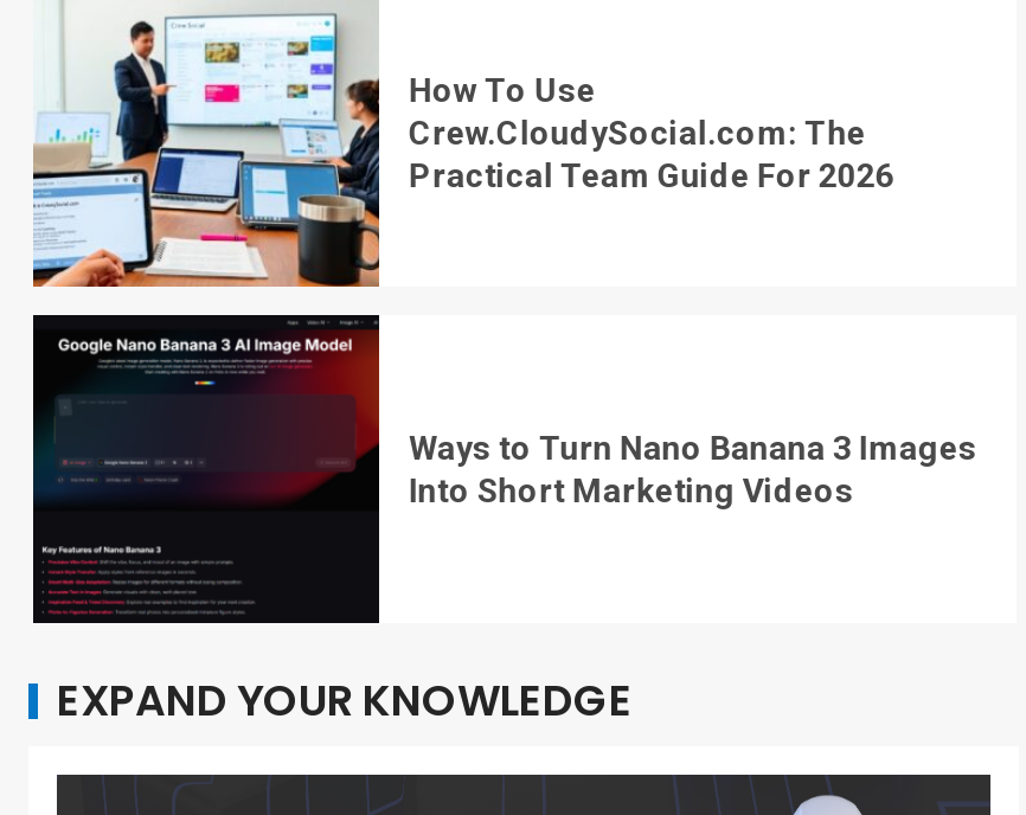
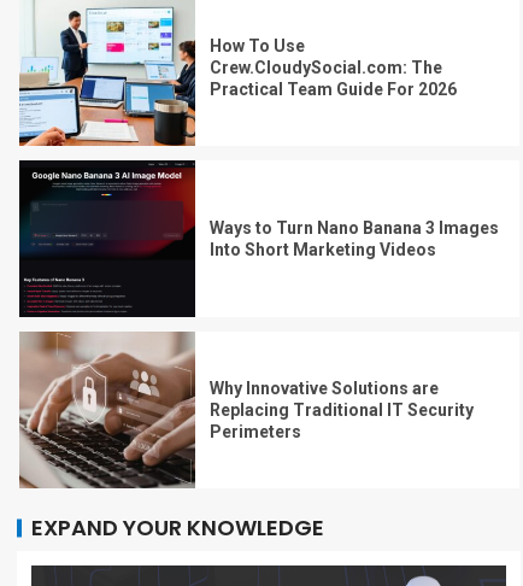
+ [image]
+ Why Innovative Solutions are
+ Replacing Traditional IT Security
+ Perimeters
